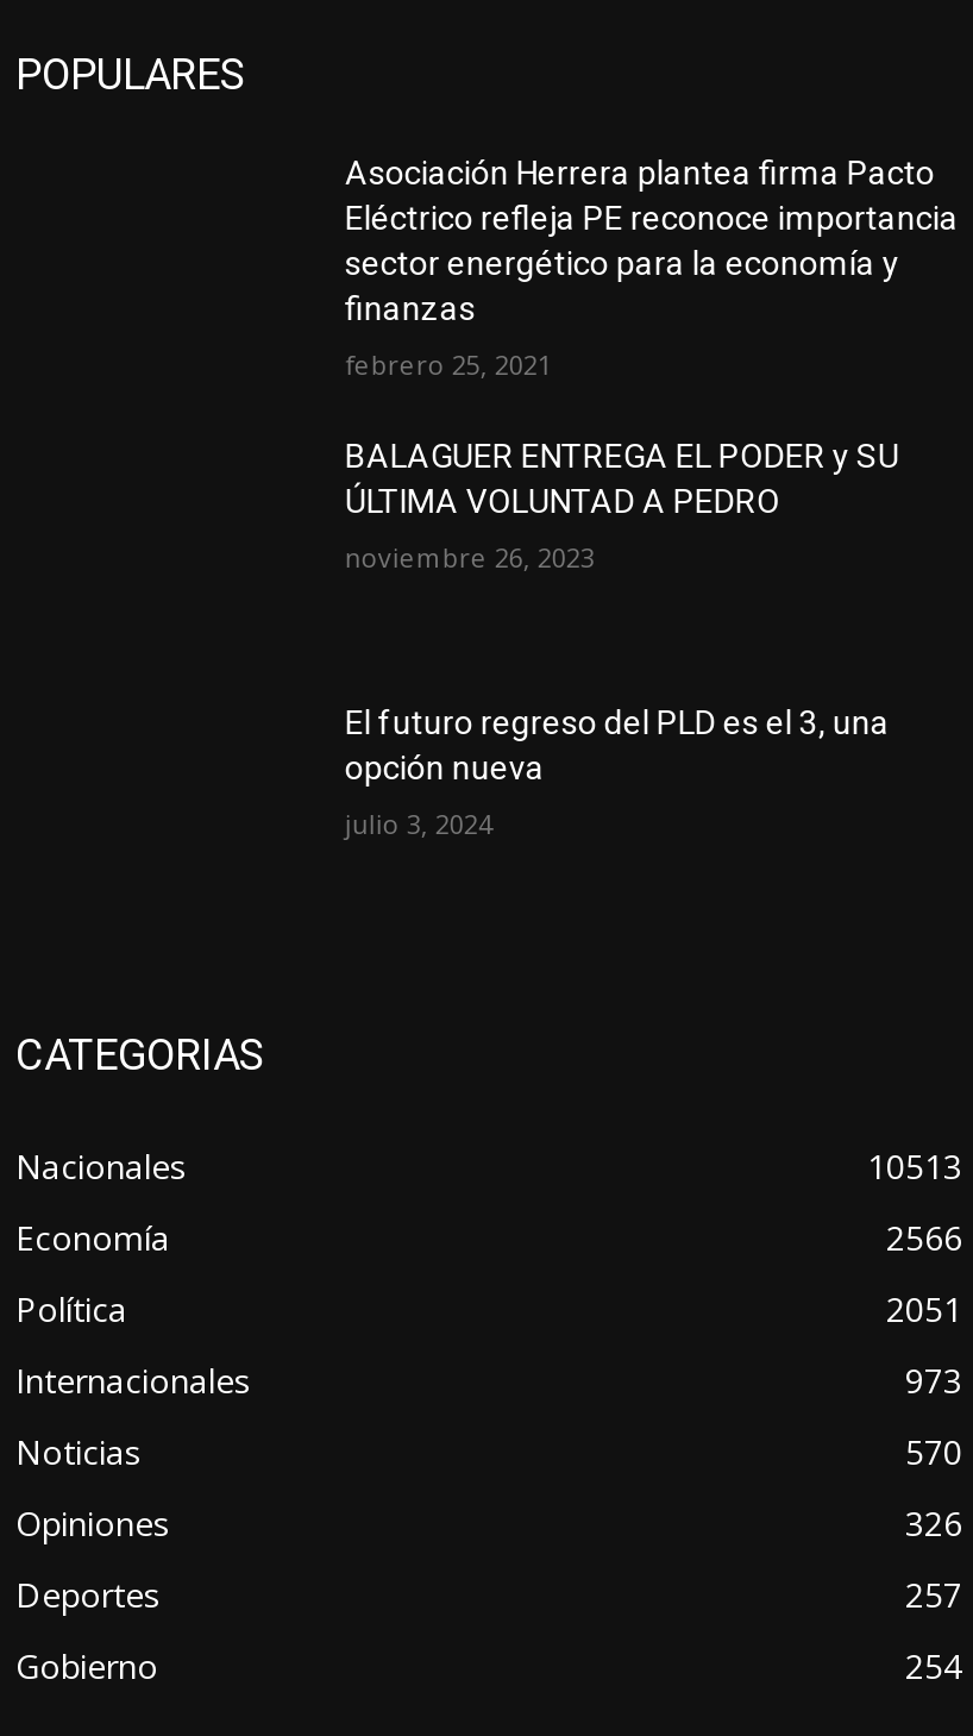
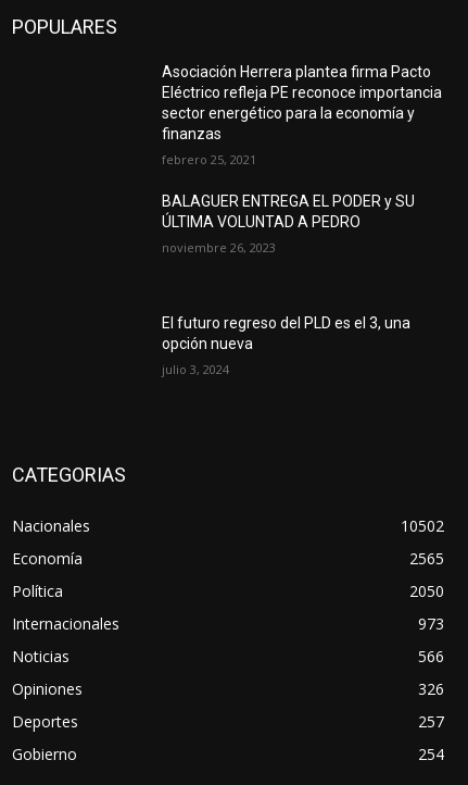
- 10513
+ 10502

- 2566
+ 2565

- 2051
+ 2050

- 570
+ 566
